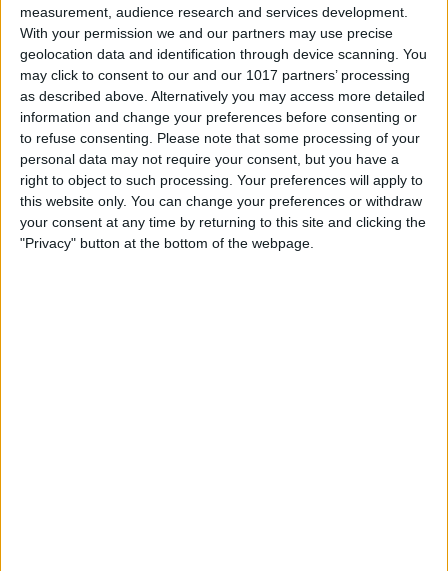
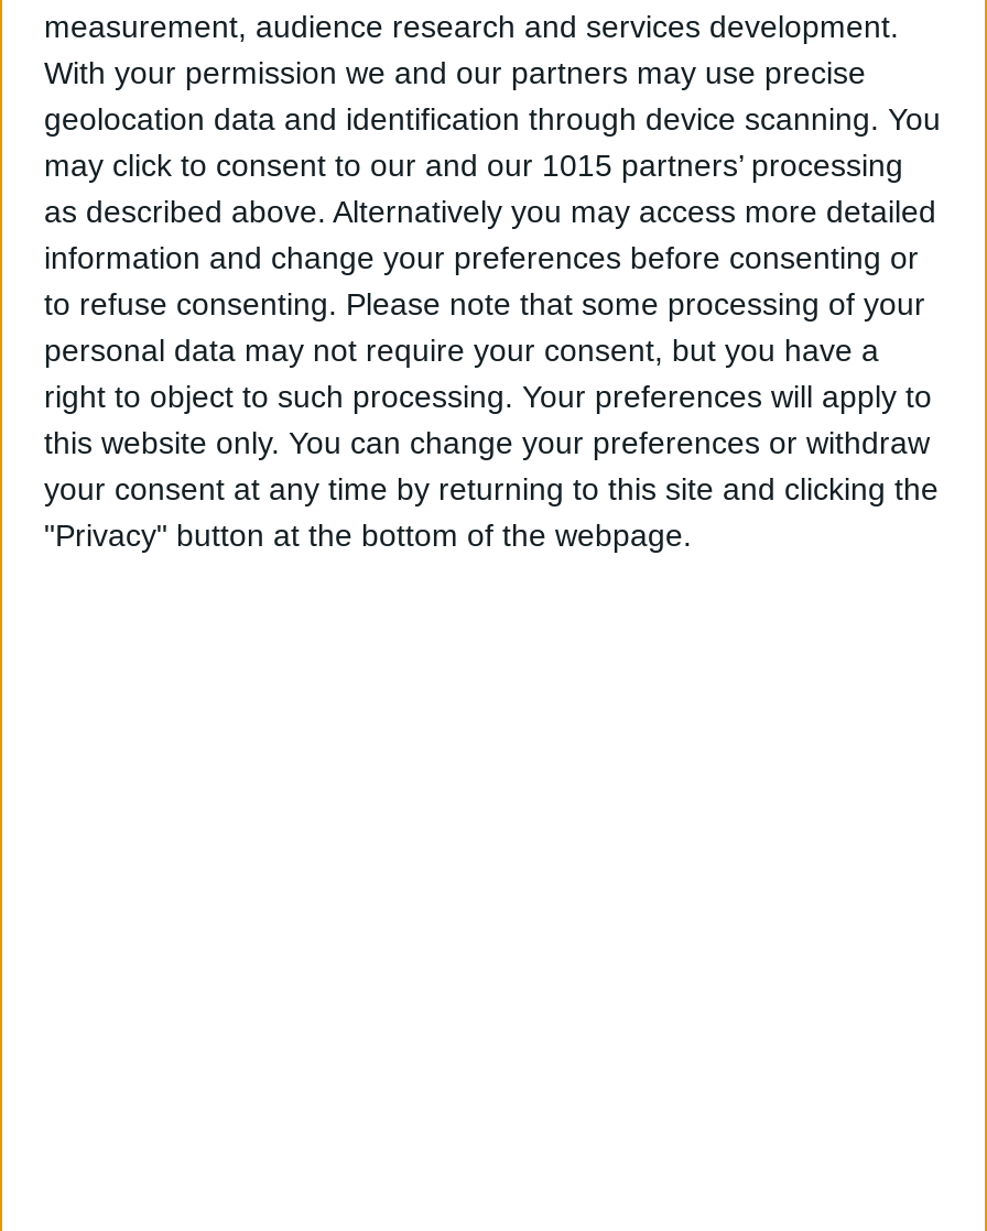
- may click to consent to our and our 1017 partners’ processing
+ may click to consent to our and our 1015 partners’ processing
